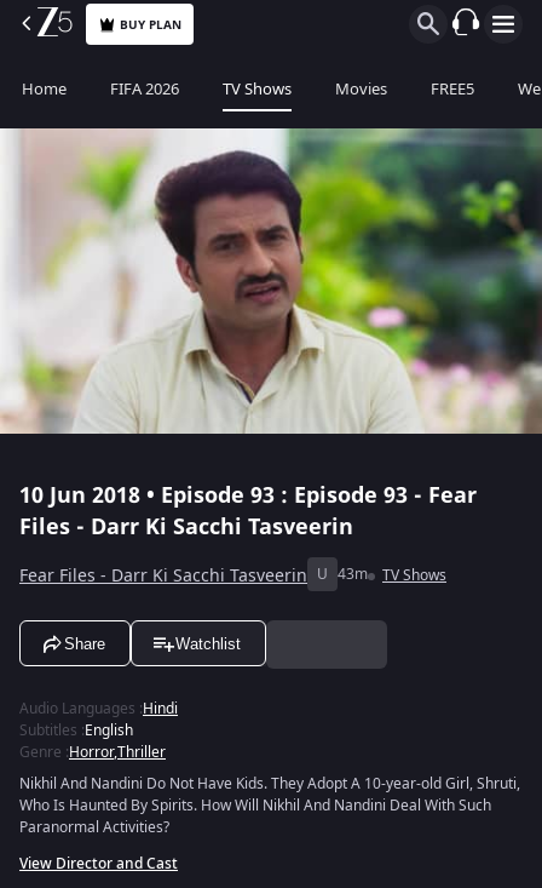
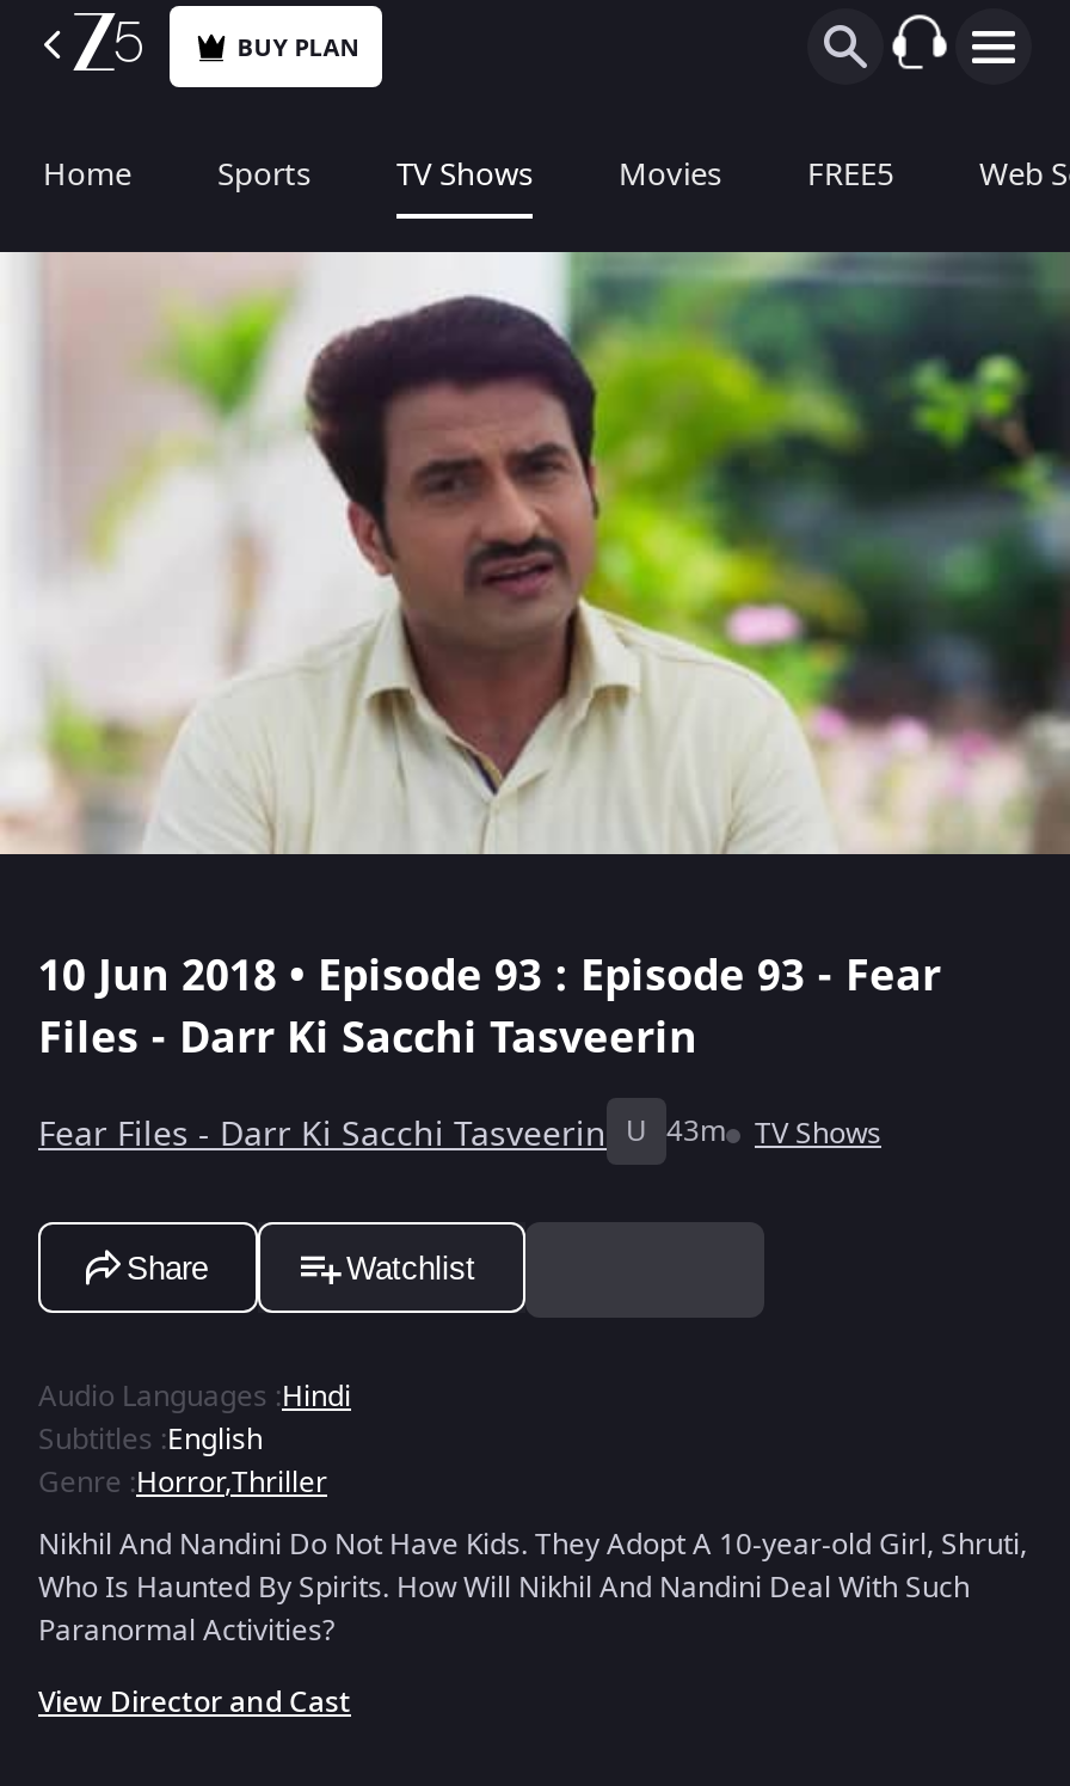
- FIFA 2026
+ Sports
